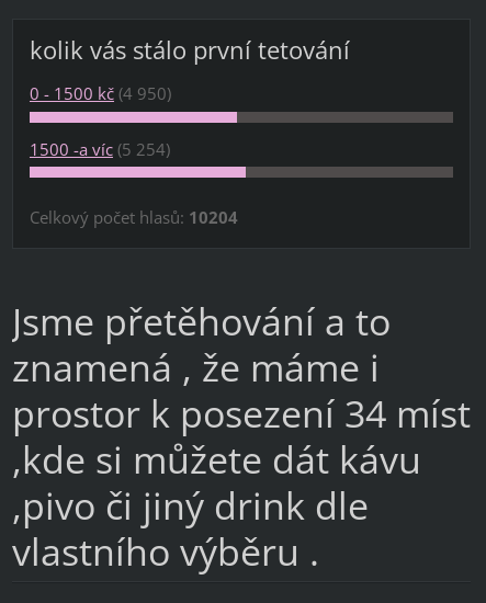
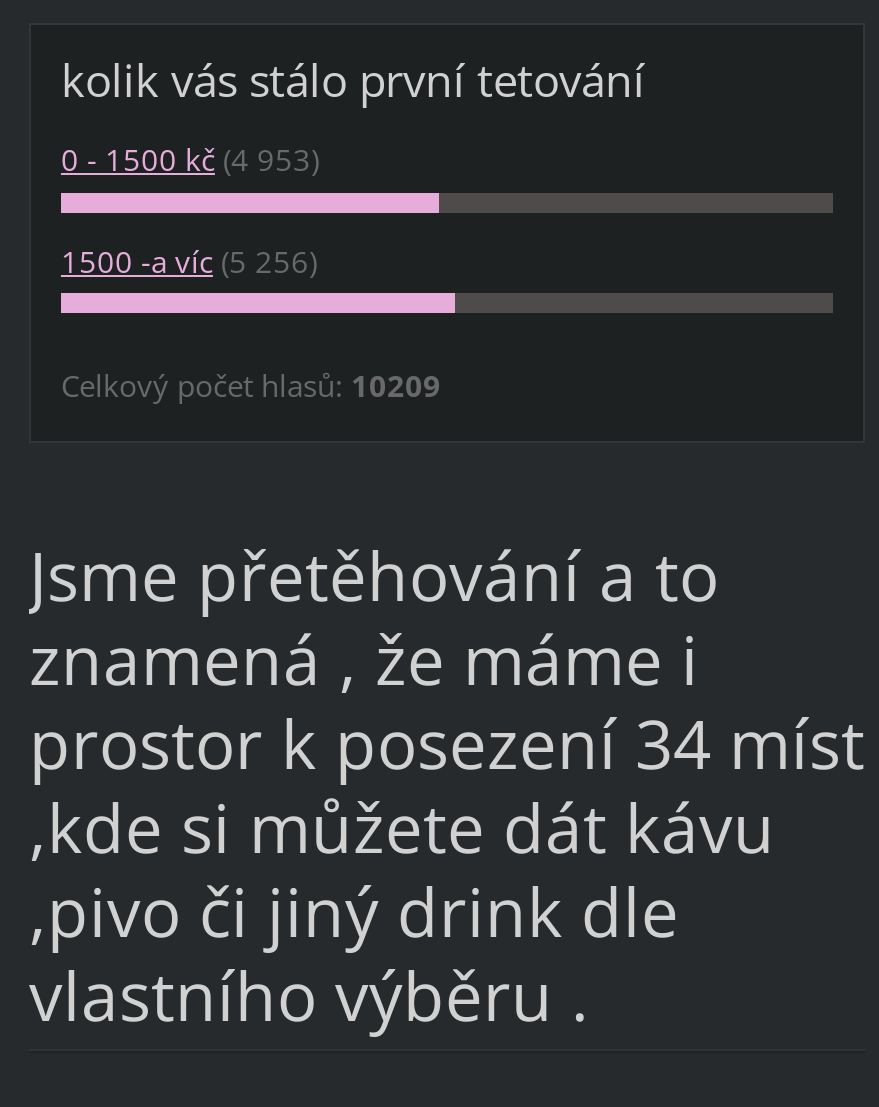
- 0 - 1500 kč (4 950)
+ 0 - 1500 kč (4 953)

- 1500 -a víc (5 254)
+ 1500 -a víc (5 256)

- Celkový počet hlasů: 10204
+ Celkový počet hlasů: 10209
